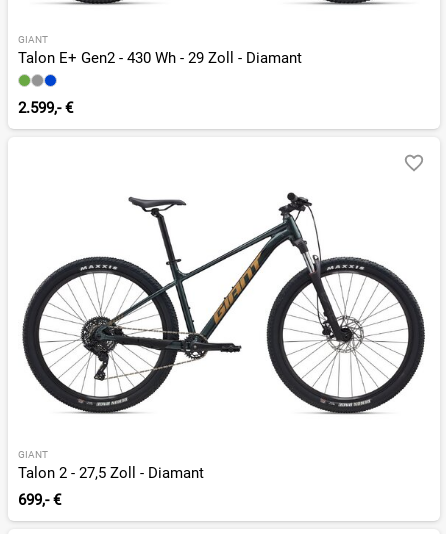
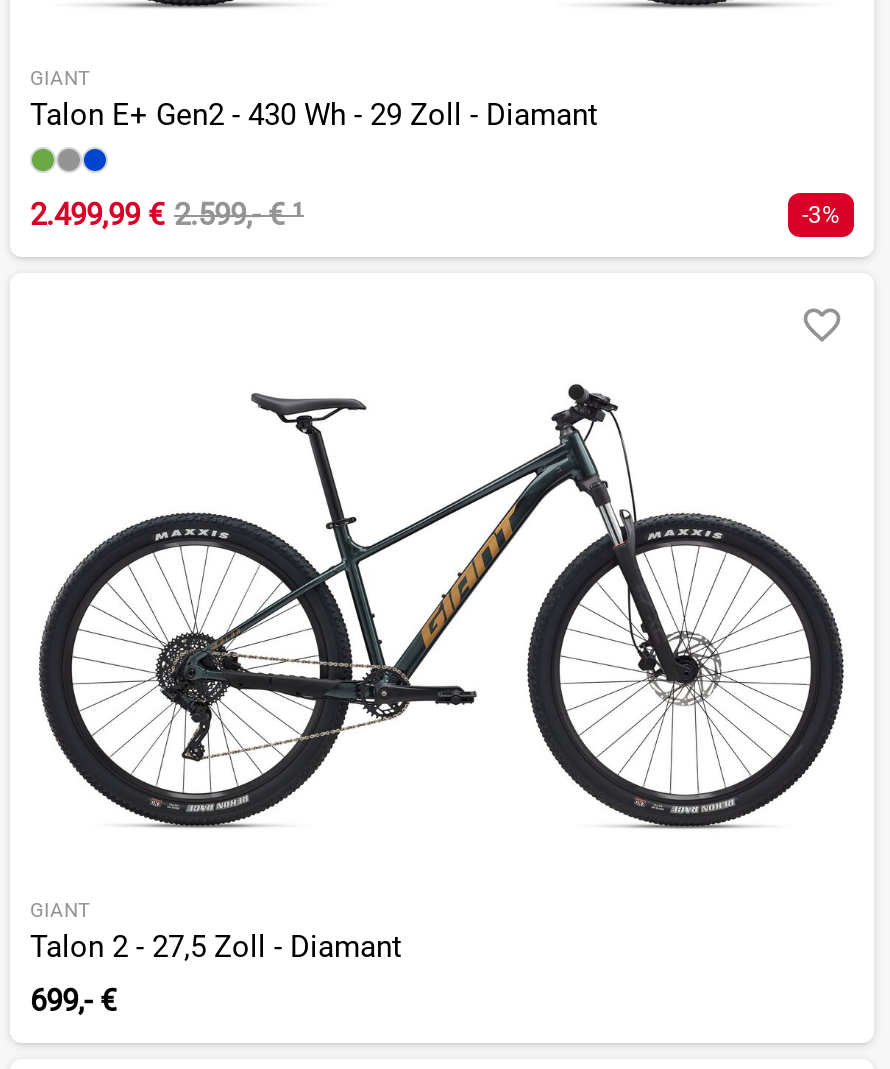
- 2.599,- €
+ 2.499,99 € 2.599,- €¹
+ -3%
